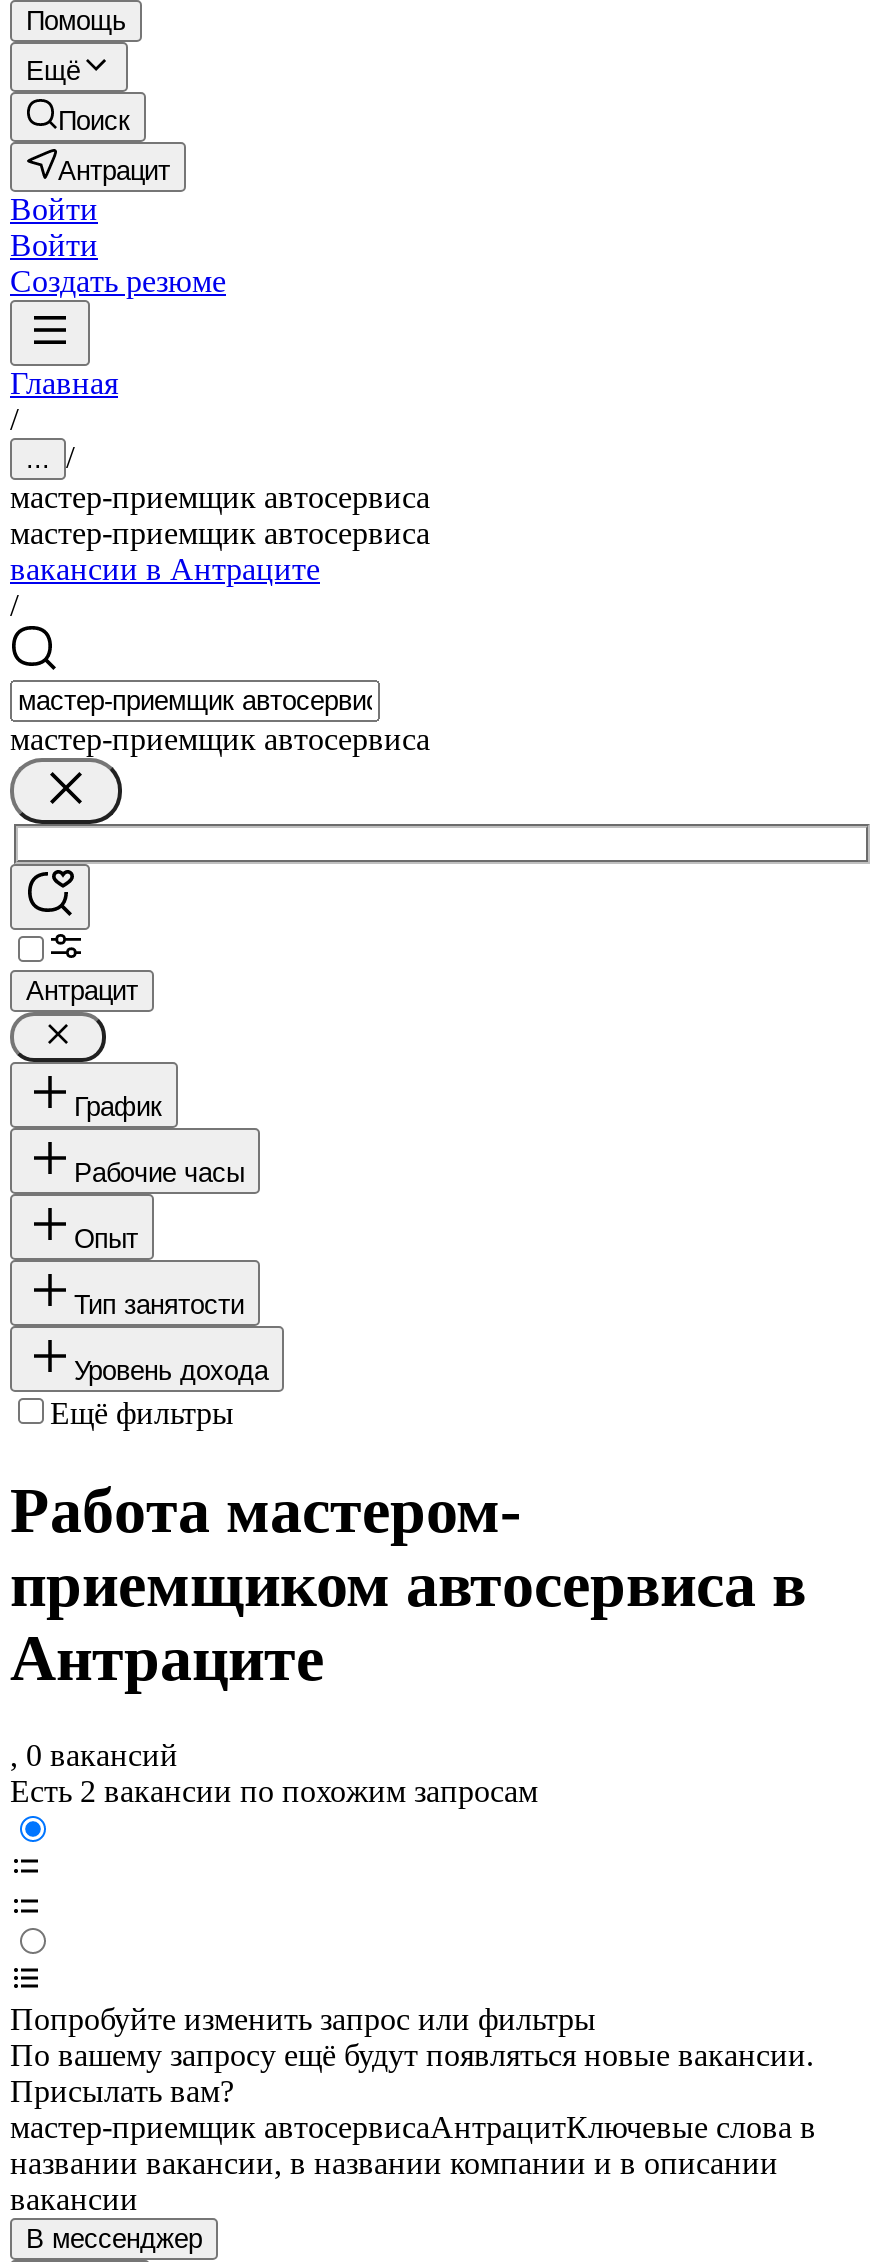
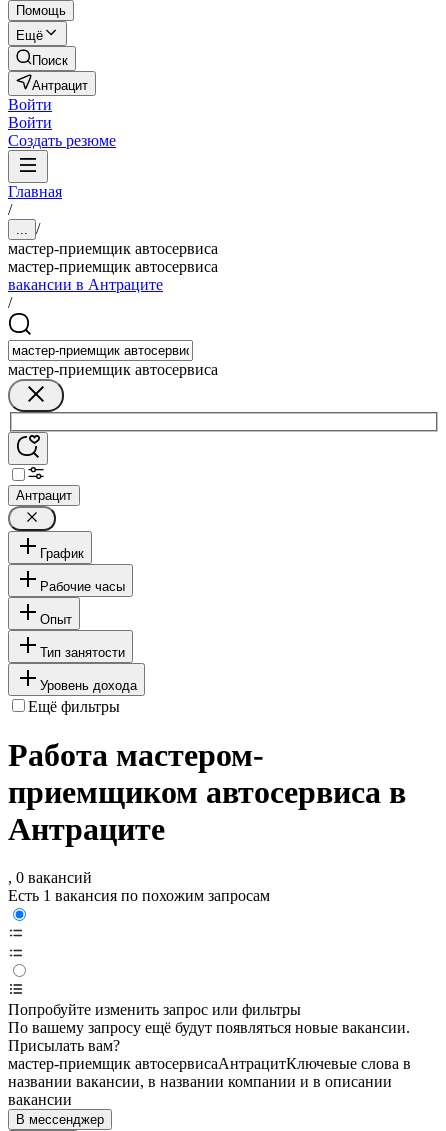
- Есть 2 вакансии по похожим запросам
+ Есть 1 вакансия по похожим запросам
